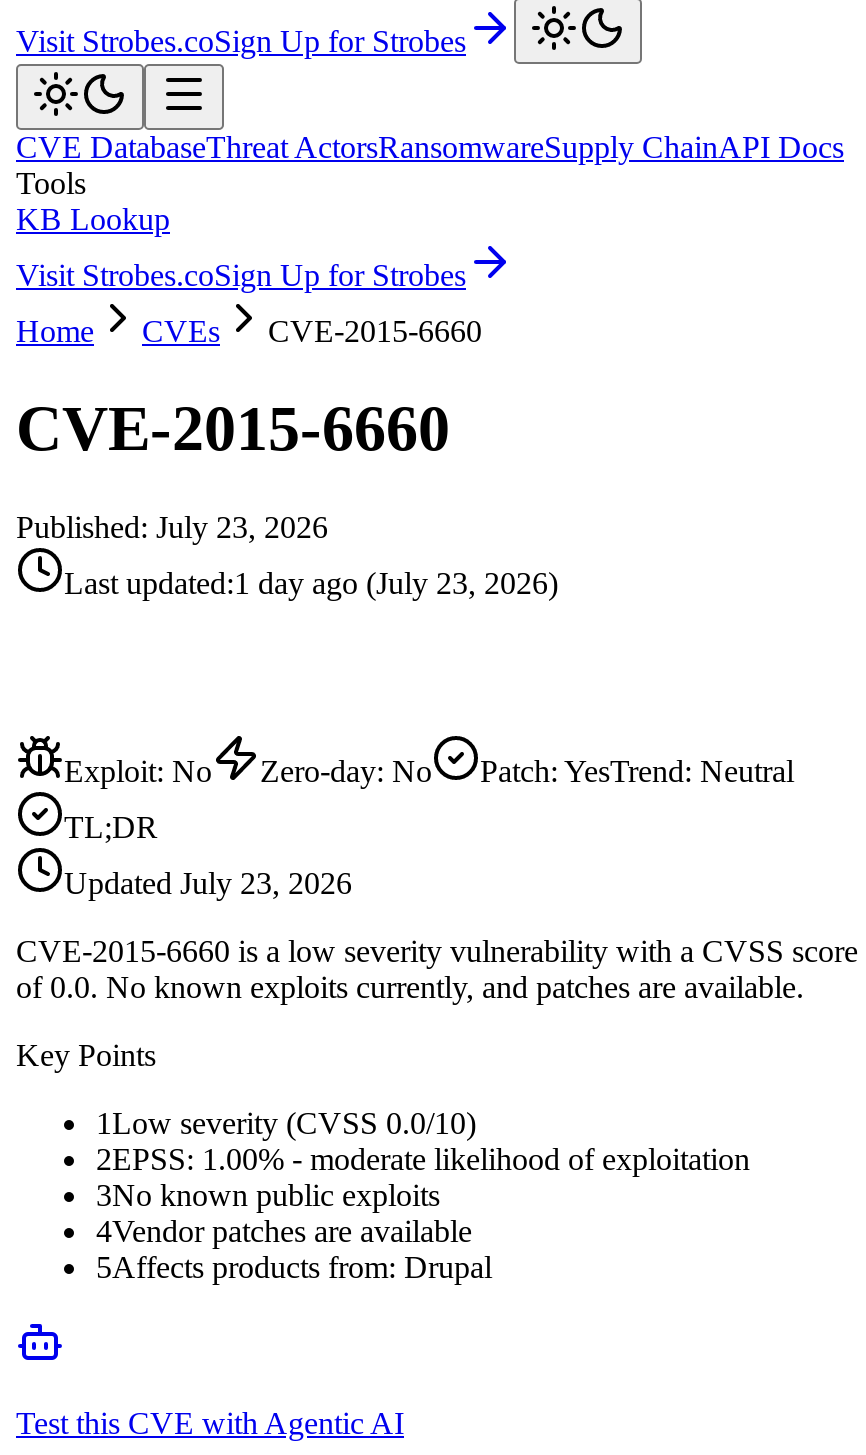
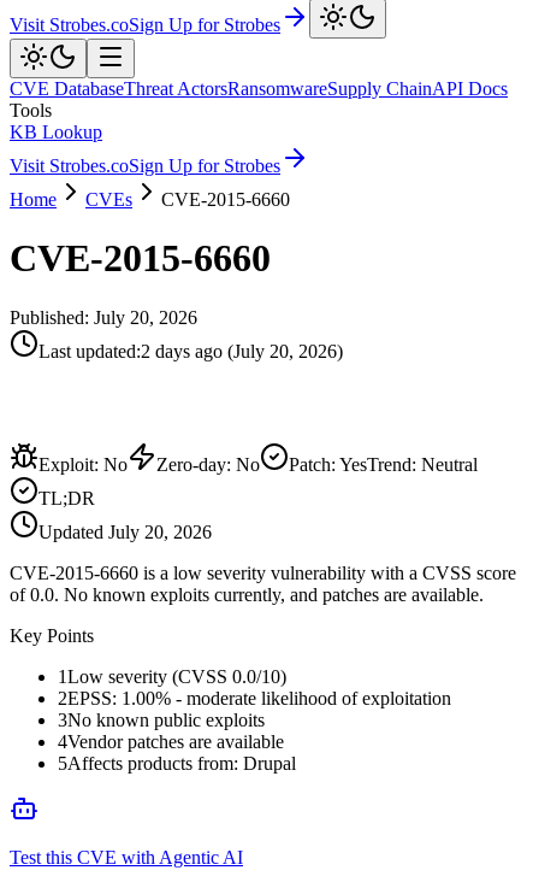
- Published: July 23, 2026
+ Published: July 20, 2026

- Last updated:1 day ago (July 23, 2026)
+ Last updated:2 days ago (July 20, 2026)

- Updated July 23, 2026
+ Updated July 20, 2026
